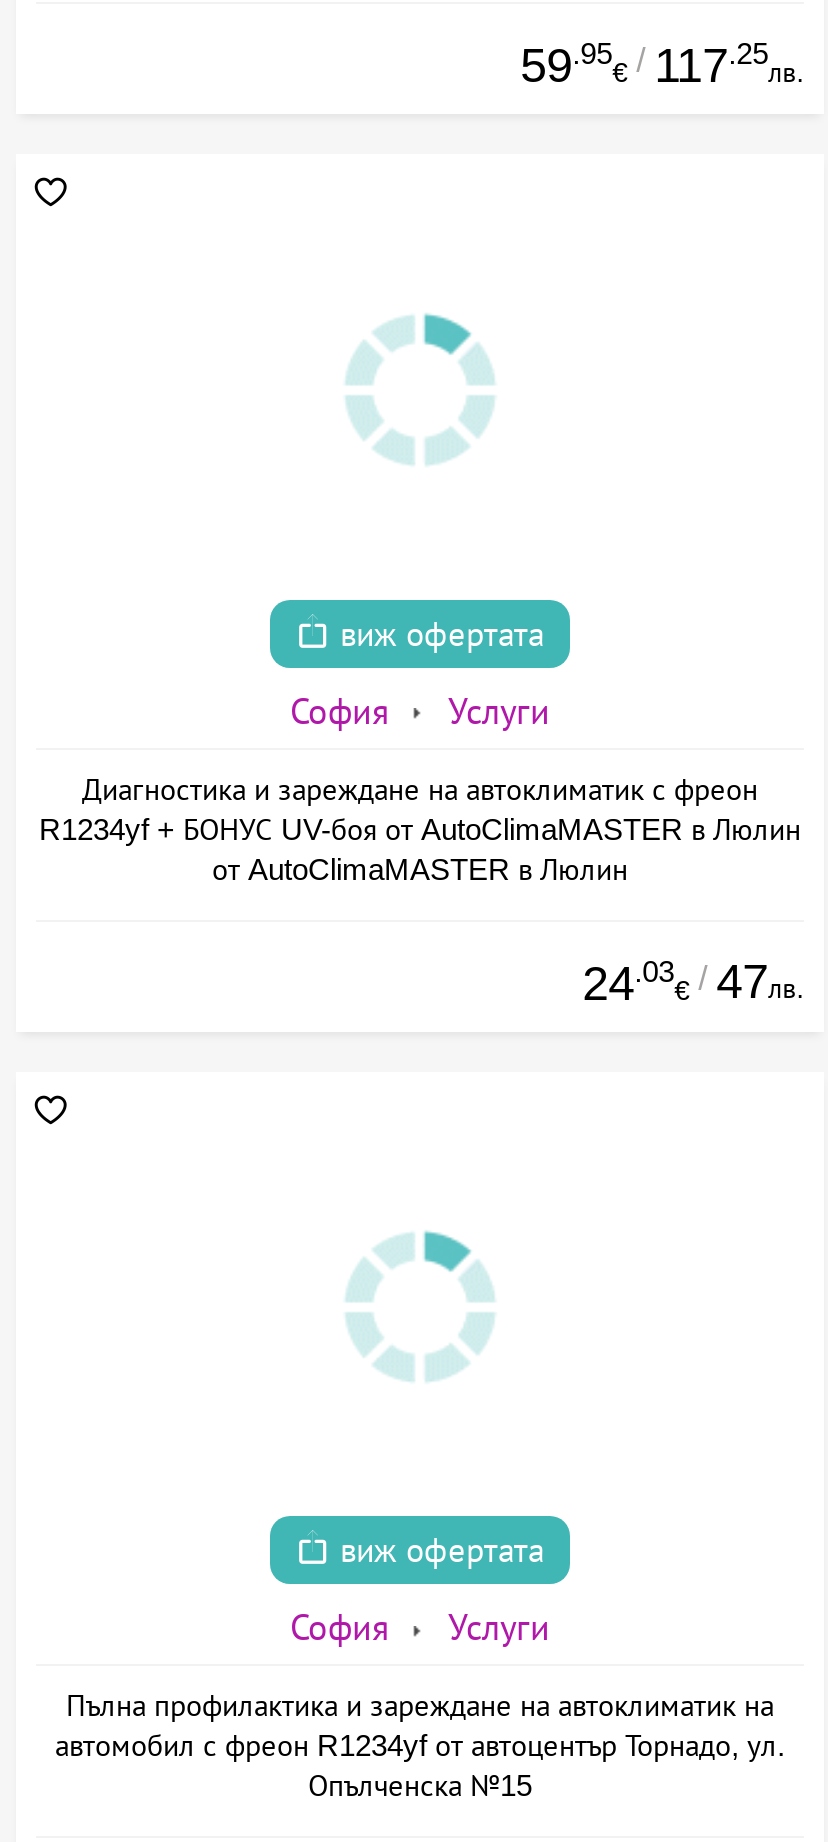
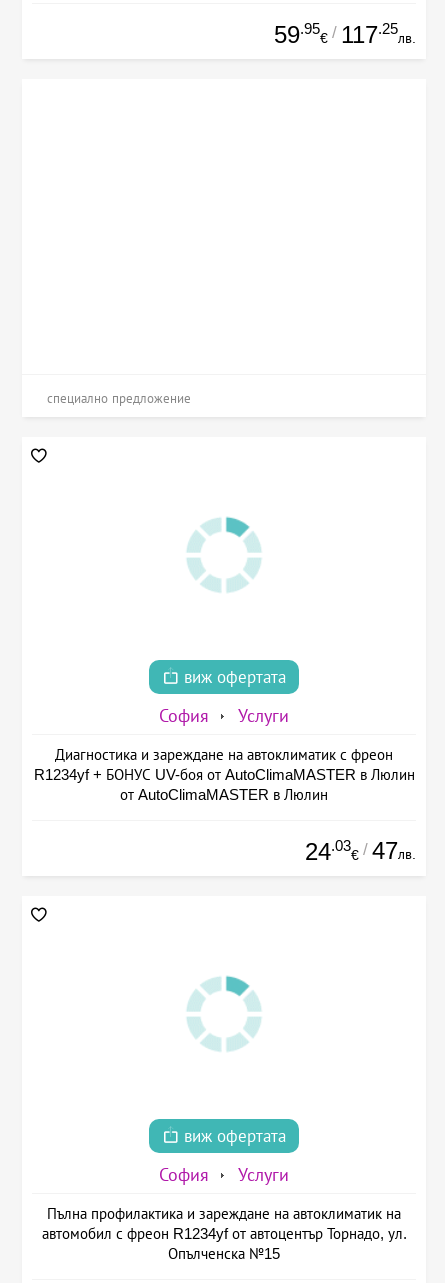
+ специално предложение
